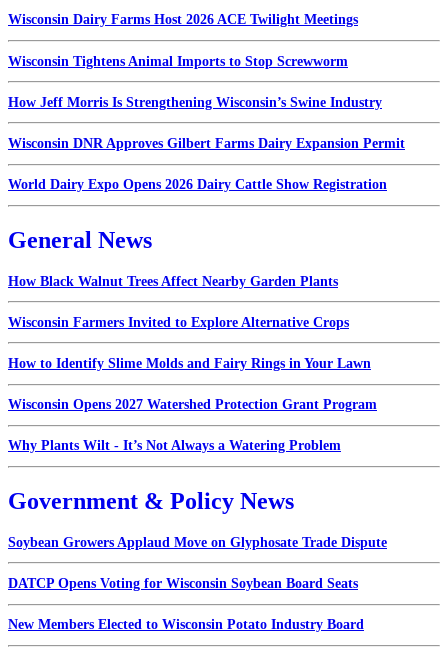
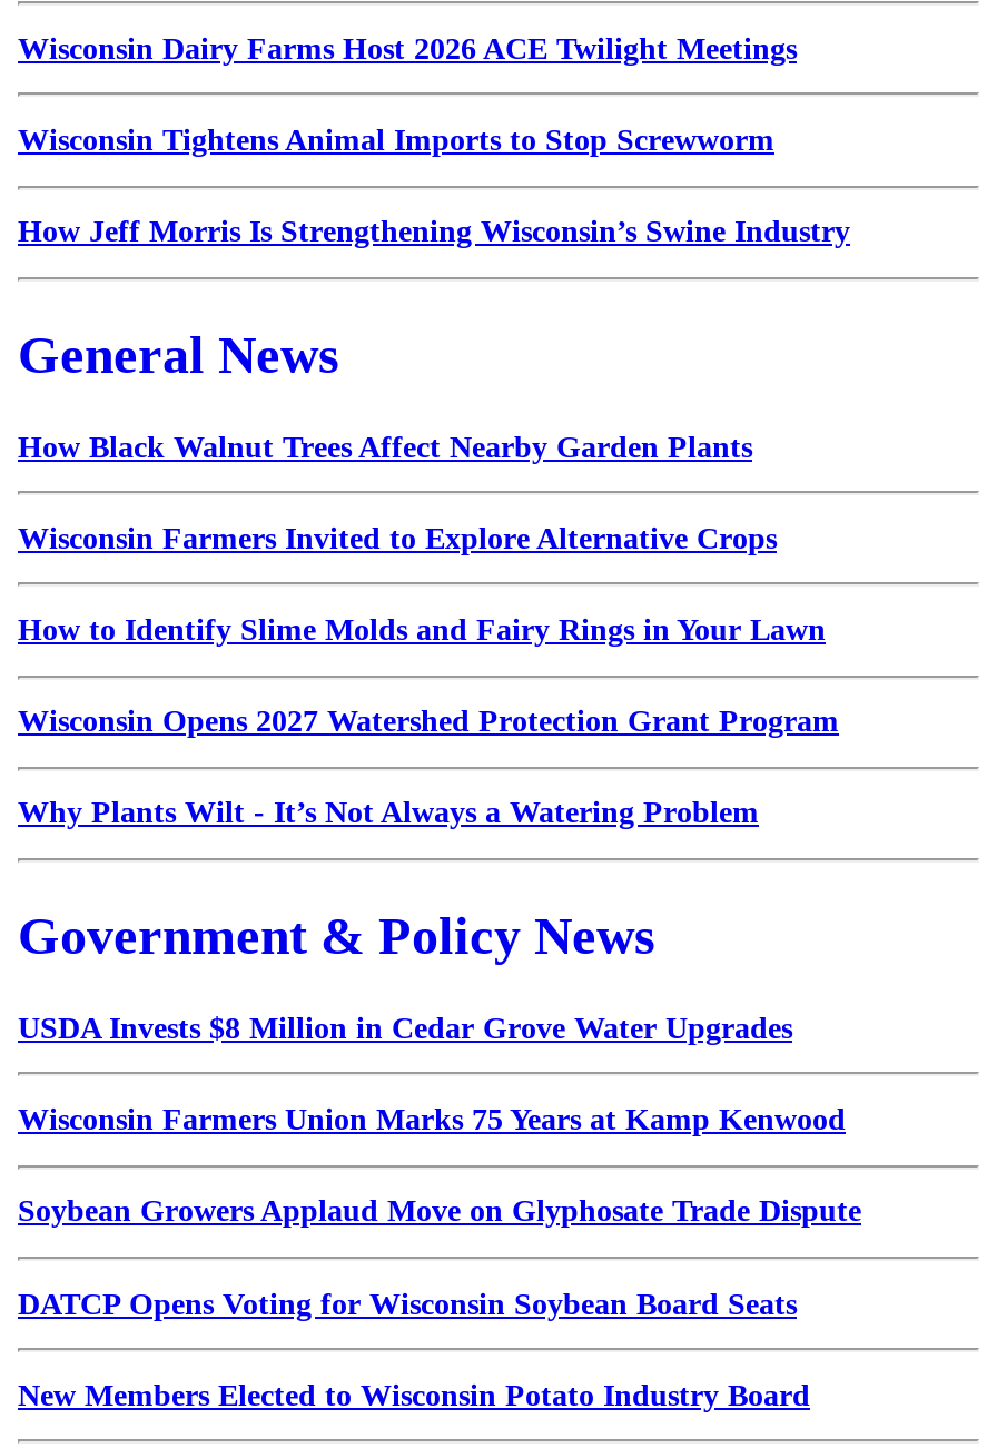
- Wisconsin DNR Approves Gilbert Farms Dairy Expansion Permit
- World Dairy Expo Opens 2026 Dairy Cattle Show Registration

moved up: General News | How Black Walnut Trees Affect Nearby Garden Plants | Wisconsin Farmers Invited to Explore Alternative Crops | How to Identify Slime Molds and Fairy Rings in Your Lawn | Wisconsin Opens 2027 Watershed Protection Grant Program | Why Plants Wilt - It’s Not Always a Watering Problem | Government & Policy News

+ USDA Invests $8 Million in Cedar Grove Water Upgrades
+ Wisconsin Farmers Union Marks 75 Years at Kamp Kenwood
